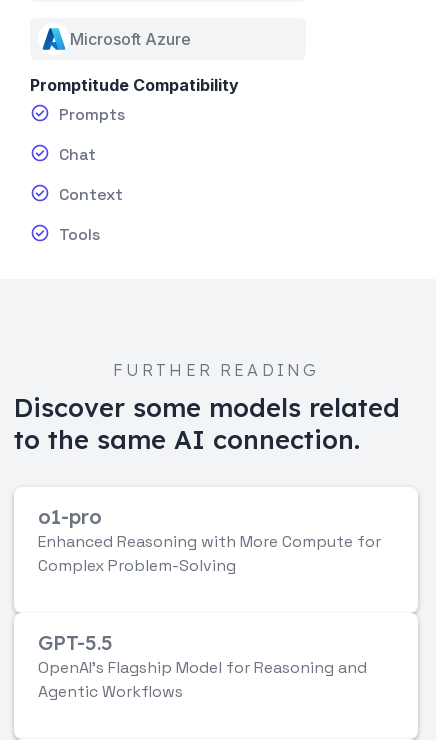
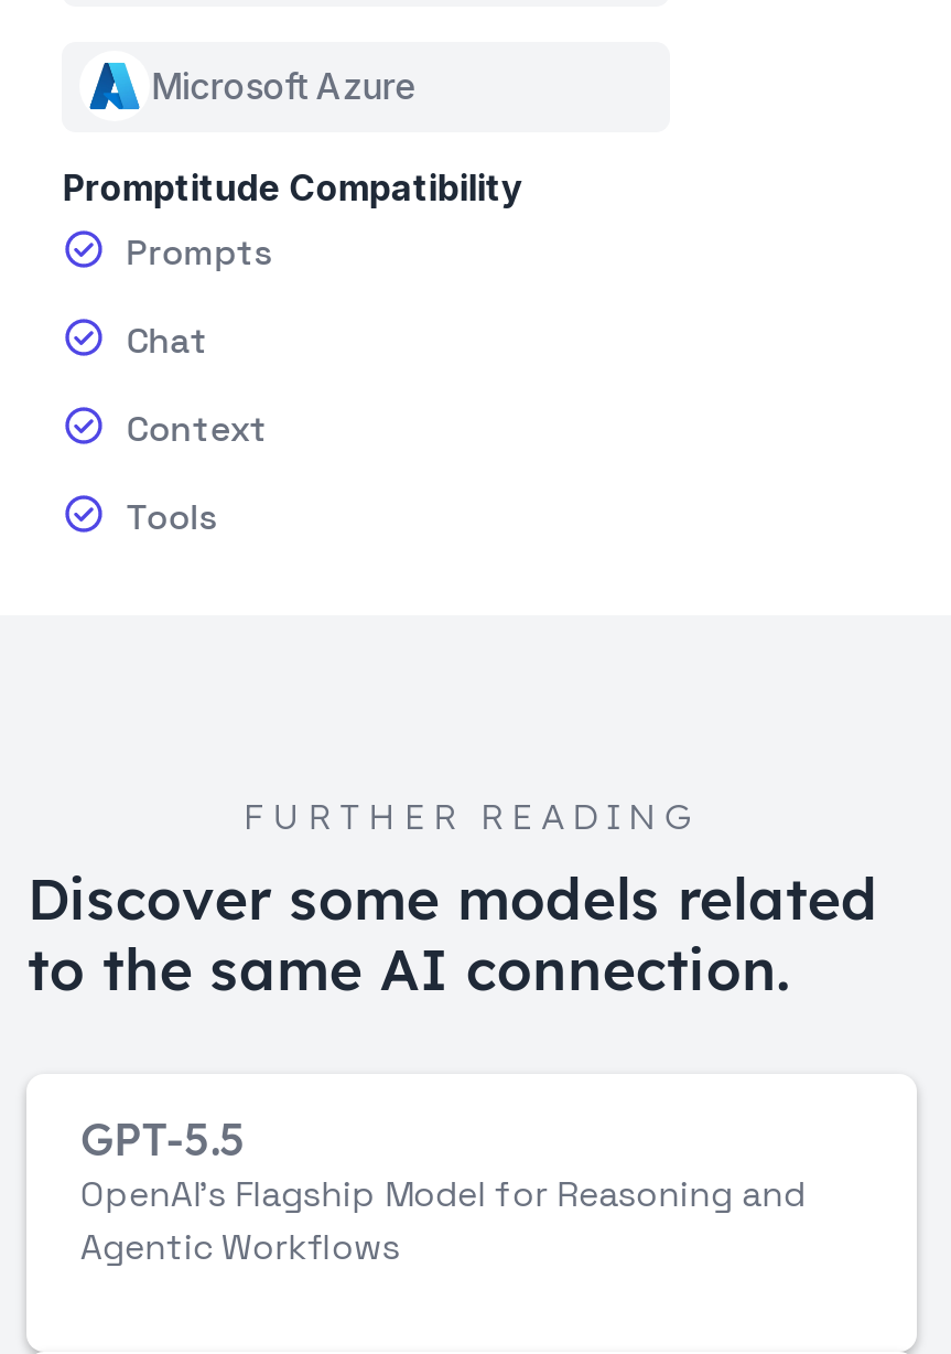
- o1-pro
- Enhanced Reasoning with More Compute for
- Complex Problem-Solving
